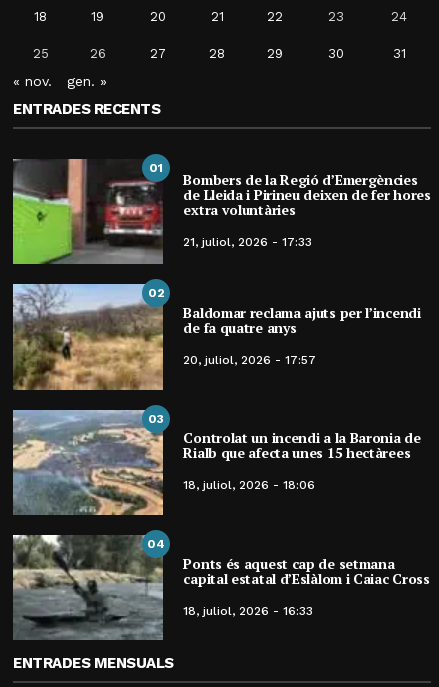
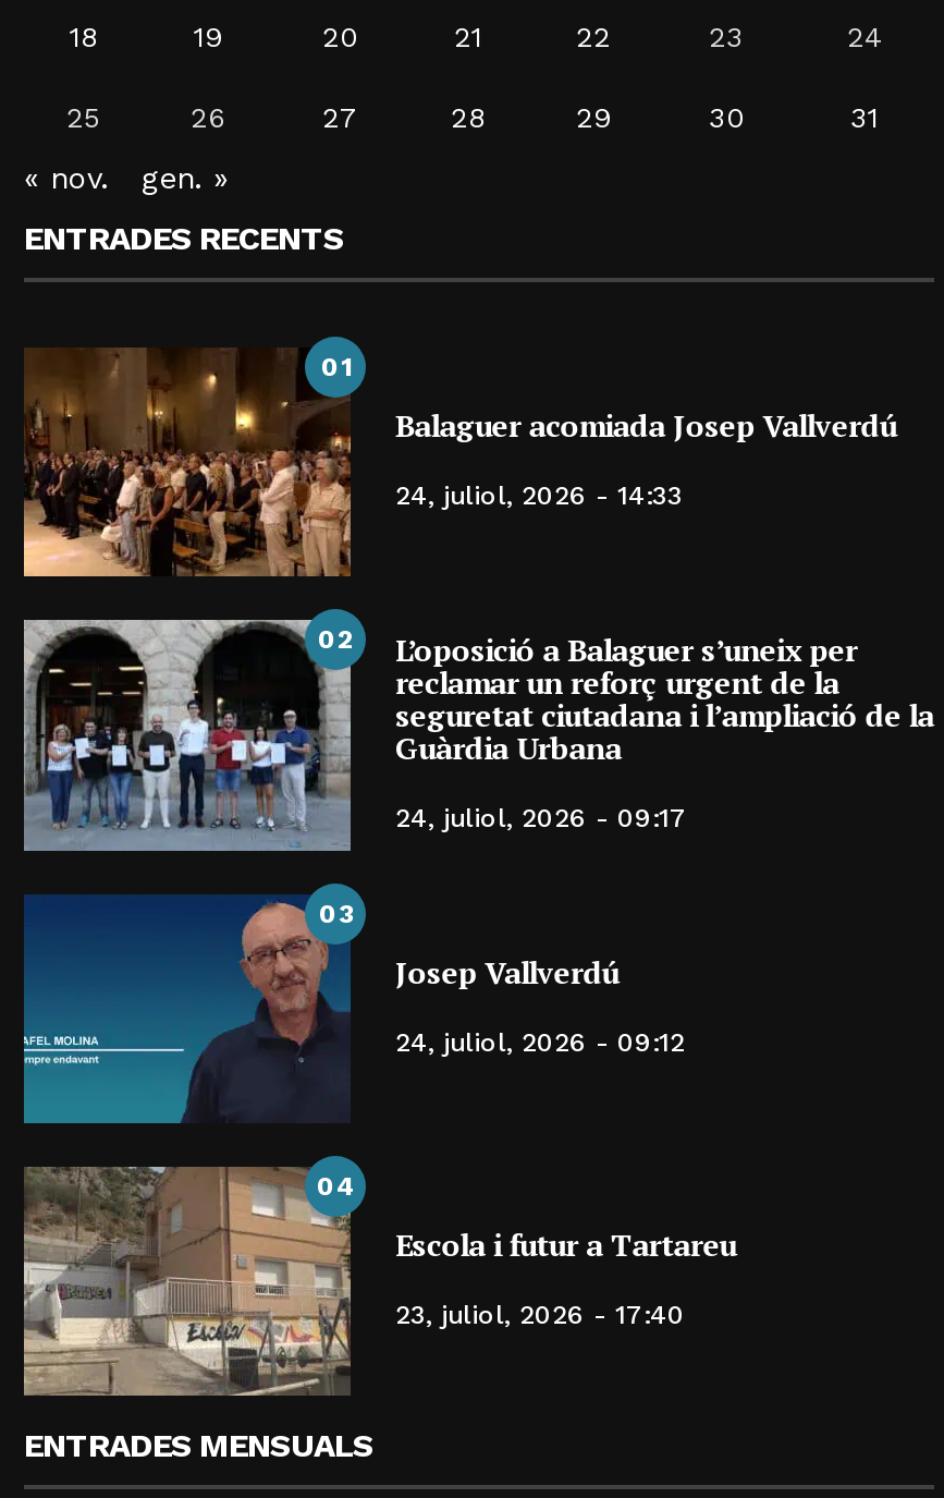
- [image]
- Bombers de la Regió d’Emergències
- de Lleida i Pirineu deixen de fer hores
- extra voluntàries
+ [image]
+ Balaguer acomiada Josep Vallverdú

- 21, juliol, 2026 - 17:33
+ 24, juliol, 2026 - 14:33

- [image]
- Baldomar reclama ajuts per l’incendi
- de fa quatre anys
+ [image]
+ L’oposició a Balaguer s’uneix per
+ reclamar un reforç urgent de la
+ seguretat ciutadana i l’ampliació de la
+ Guàrdia Urbana

- 20, juliol, 2026 - 17:57
+ 24, juliol, 2026 - 09:17

- [image]
- Controlat un incendi a la Baronia de
- Rialb que afecta unes 15 hectàrees
+ [image]
+ Josep Vallverdú

- 18, juliol, 2026 - 18:06
+ 24, juliol, 2026 - 09:12

- [image]
- Ponts és aquest cap de setmana
- capital estatal d’Eslàlom i Caiac Cross
+ [image]
+ Escola i futur a Tartareu

- 18, juliol, 2026 - 16:33
+ 23, juliol, 2026 - 17:40
